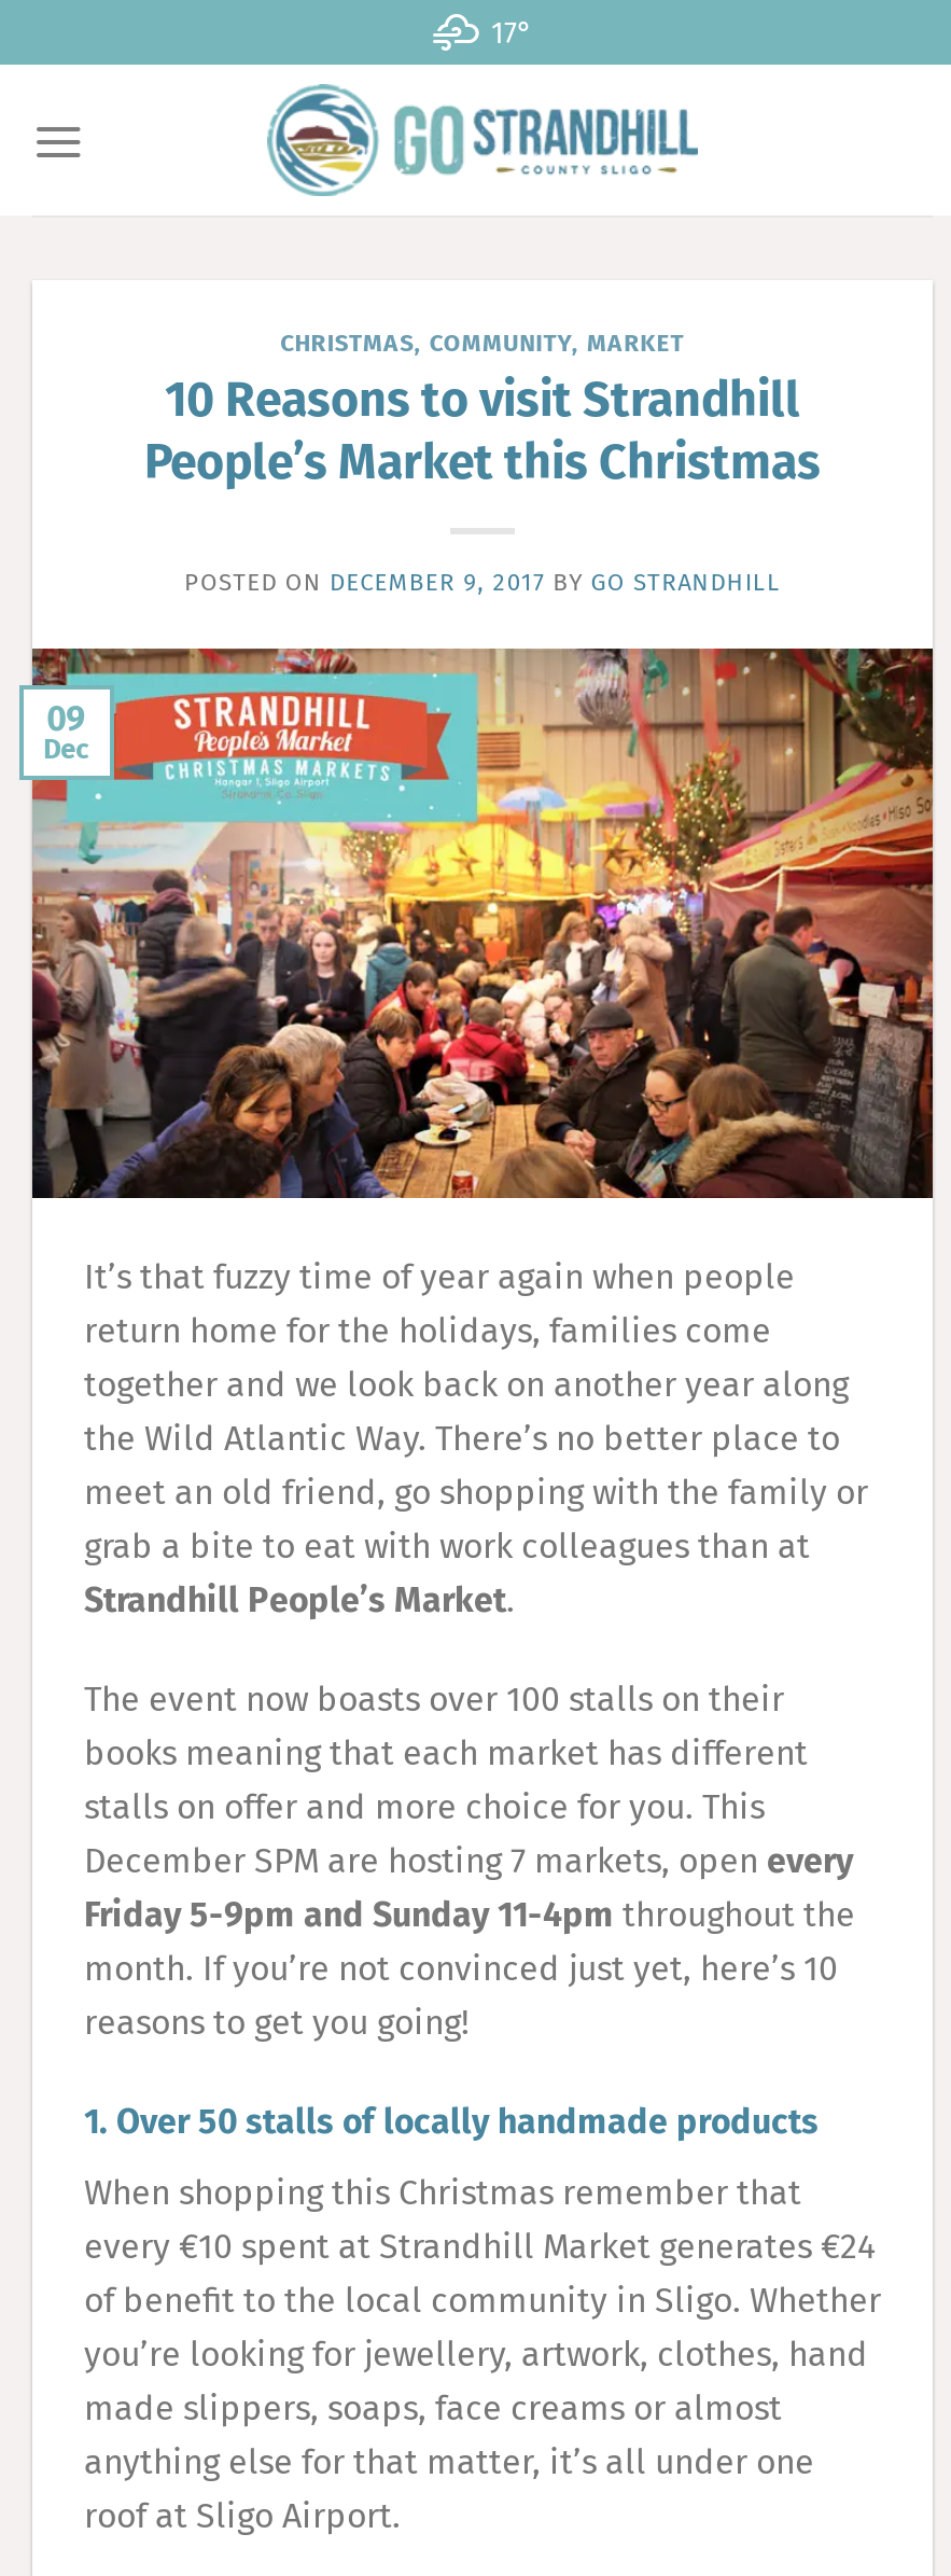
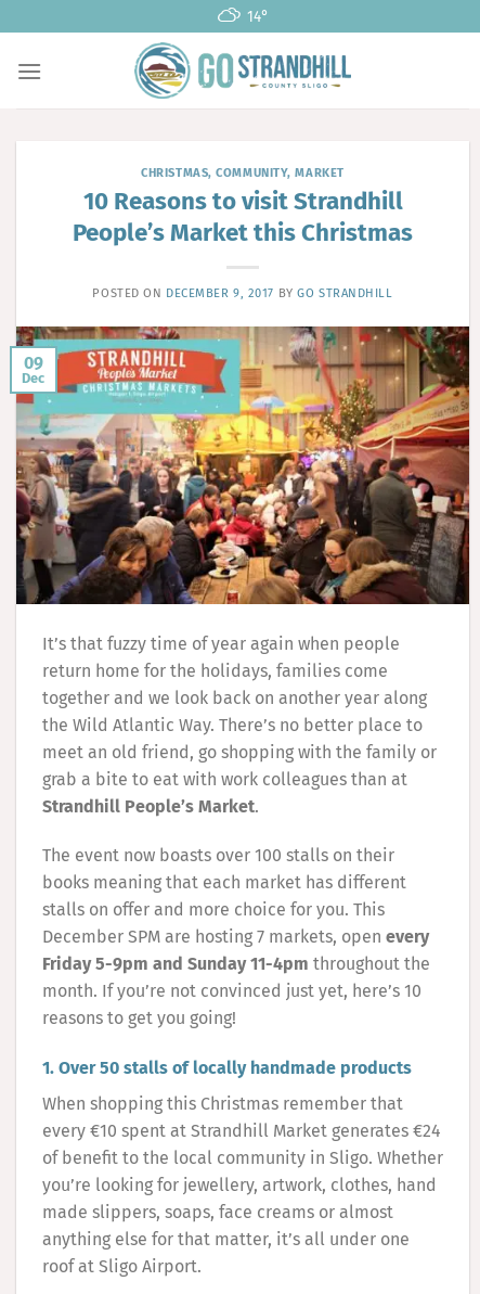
- 17°
+ 14°
